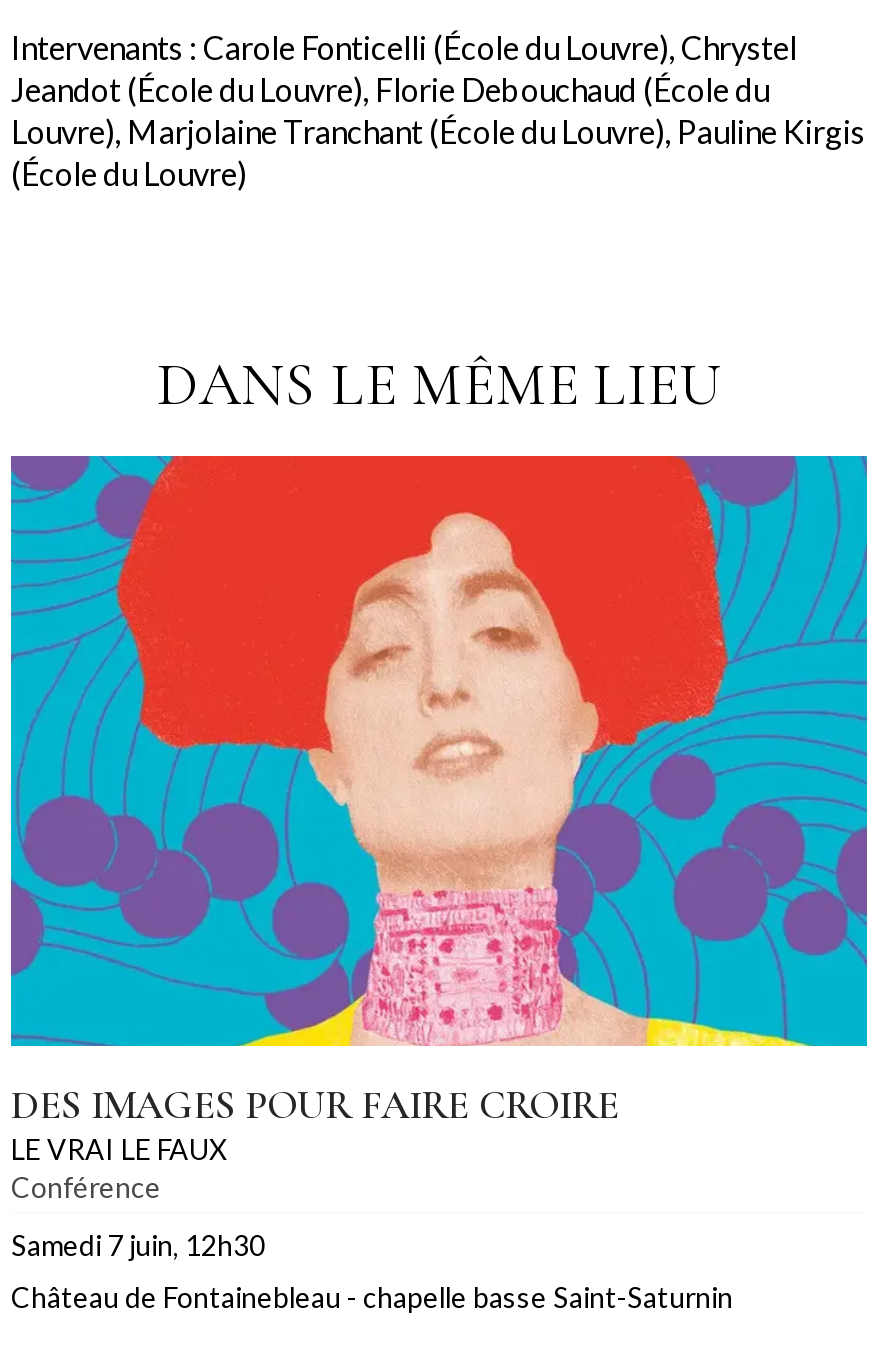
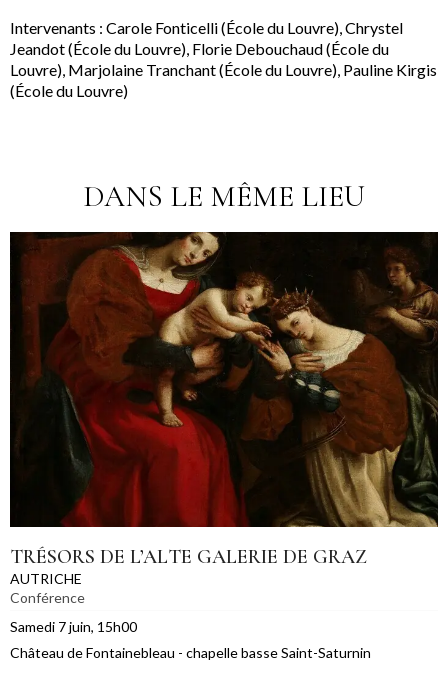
- [image]
- DES IMAGES POUR FAIRE CROIRE
- LE VRAI LE FAUX
+ [image]
+ TRÉSORS DE L’ALTE GALERIE DE GRAZ
+ AUTRICHE

- Samedi 7 juin, 12h30
+ Samedi 7 juin, 15h00
